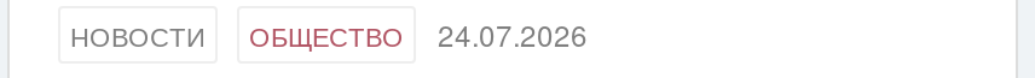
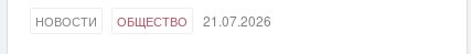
- НОВОСТИ ОБЩЕСТВО 24.07.2026
+ НОВОСТИ ОБЩЕСТВО 21.07.2026
